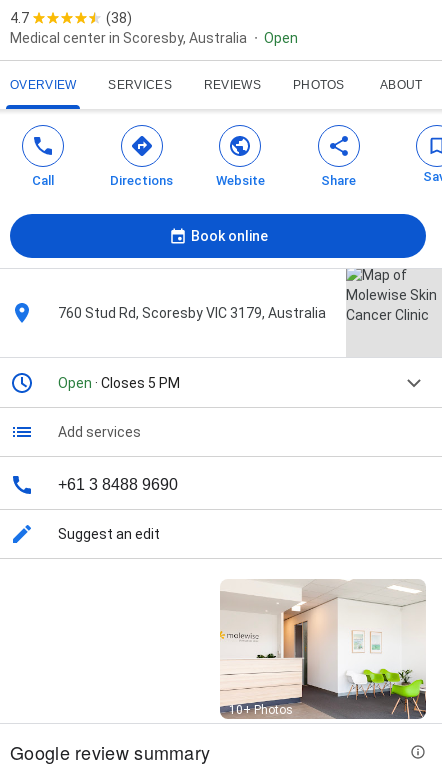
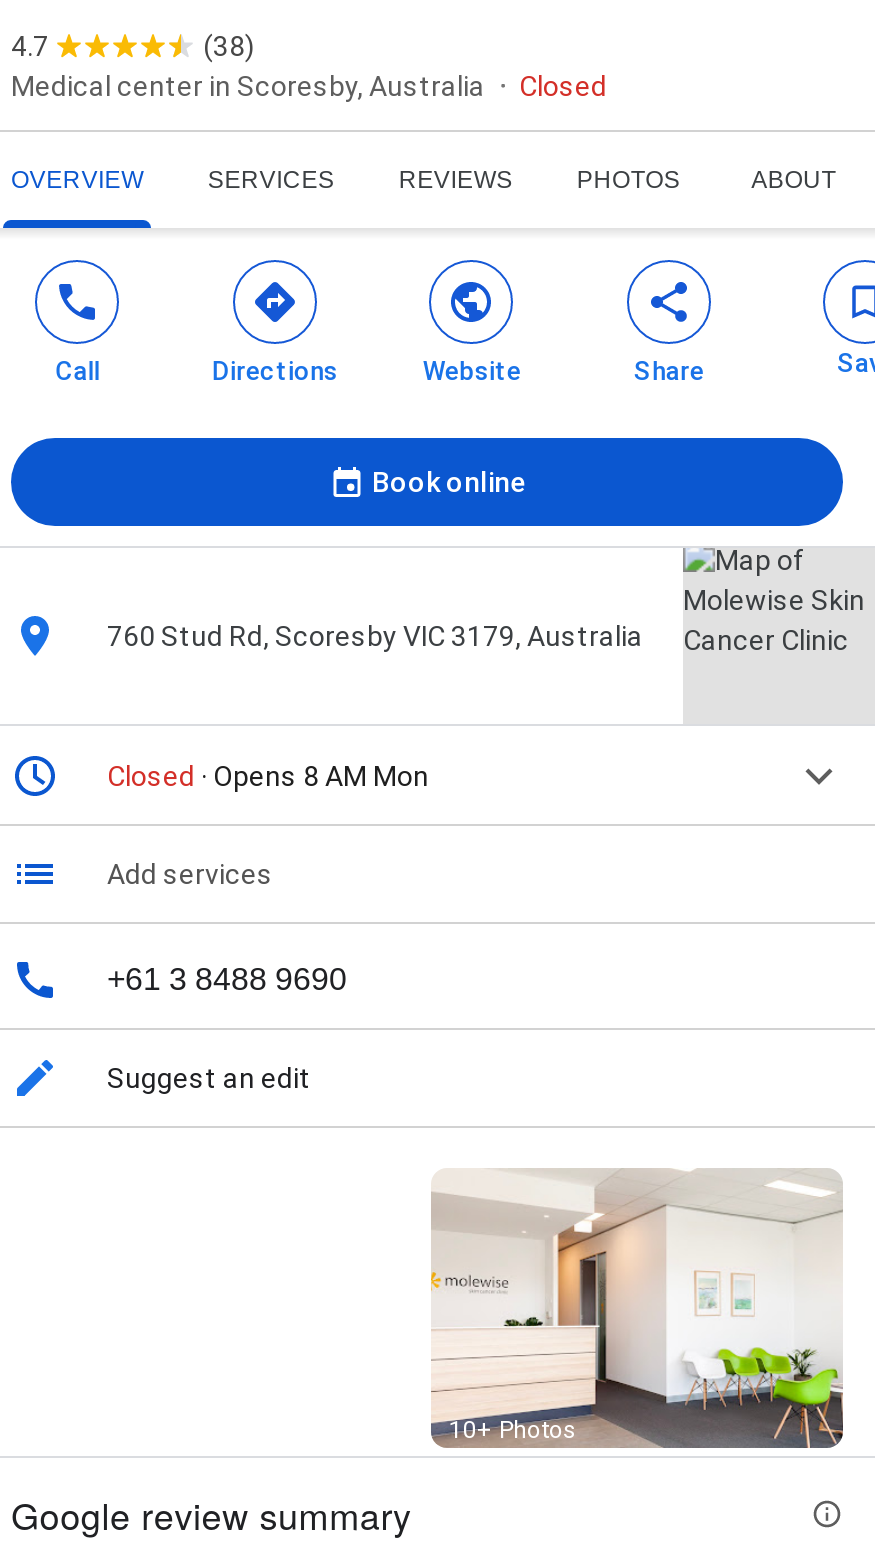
- Open
+ Closed

- Open · Closes 5 PM
+ Closed · Opens 8 AM Mon
